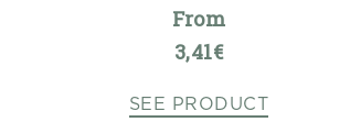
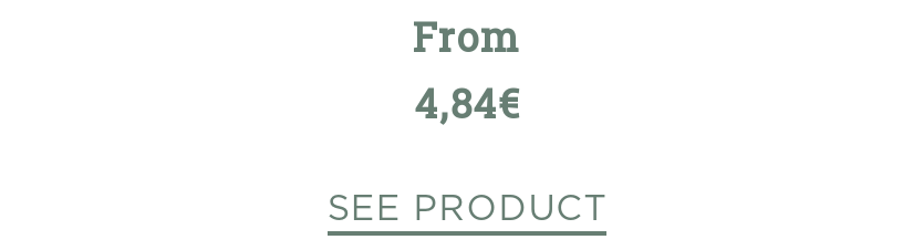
- 3,41€
+ 4,84€
